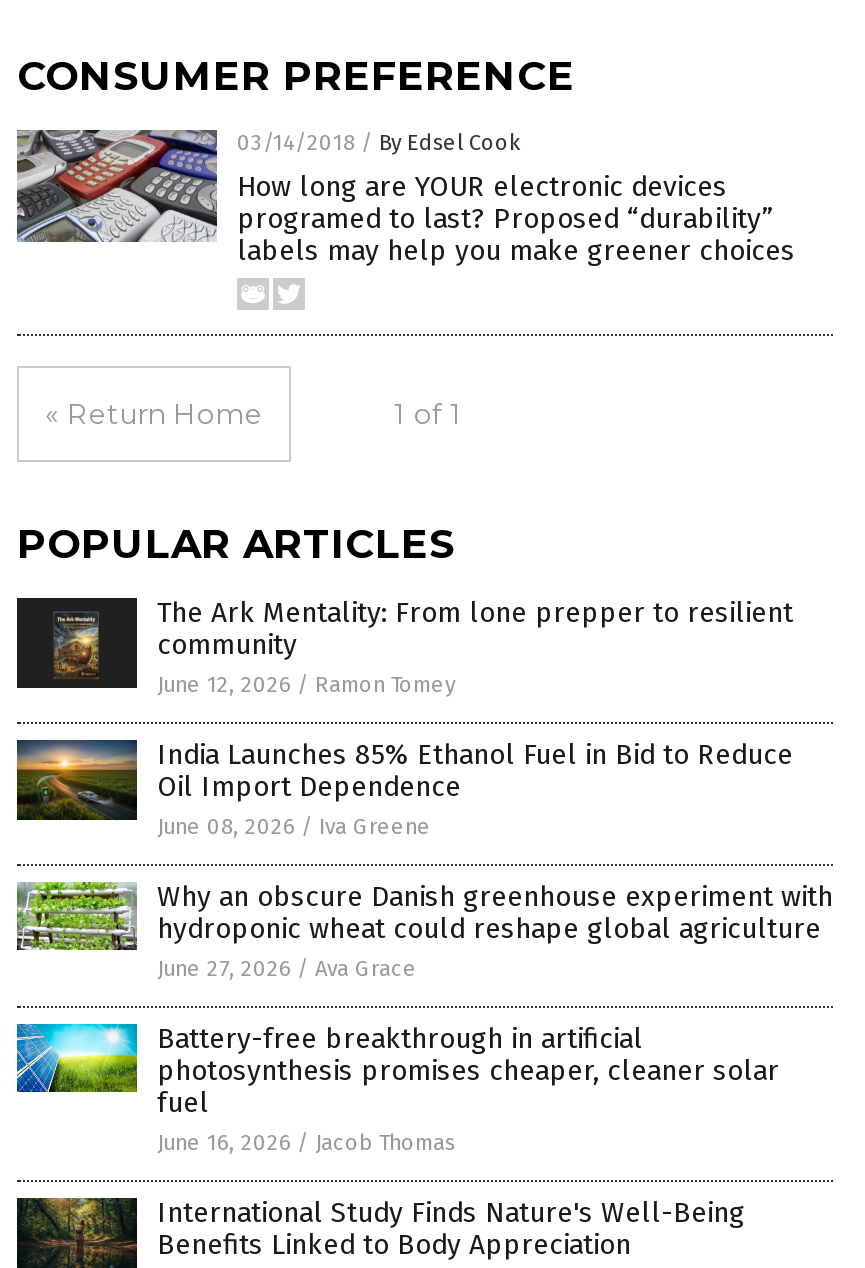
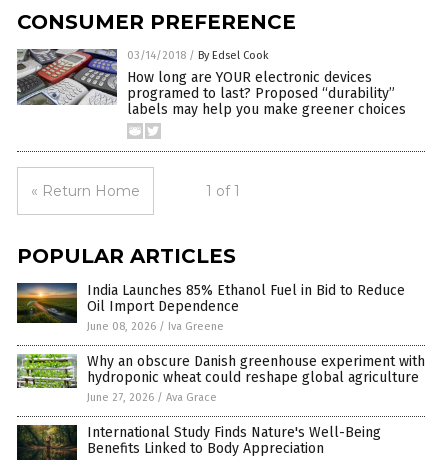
- [image]
- The Ark Mentality: From lone prepper to resilient
- community
- June 12, 2026 / Ramon Tomey

- [image]
- Battery-free breakthrough in artificial
- photosynthesis promises cheaper, cleaner solar
- fuel
- June 16, 2026 / Jacob Thomas
